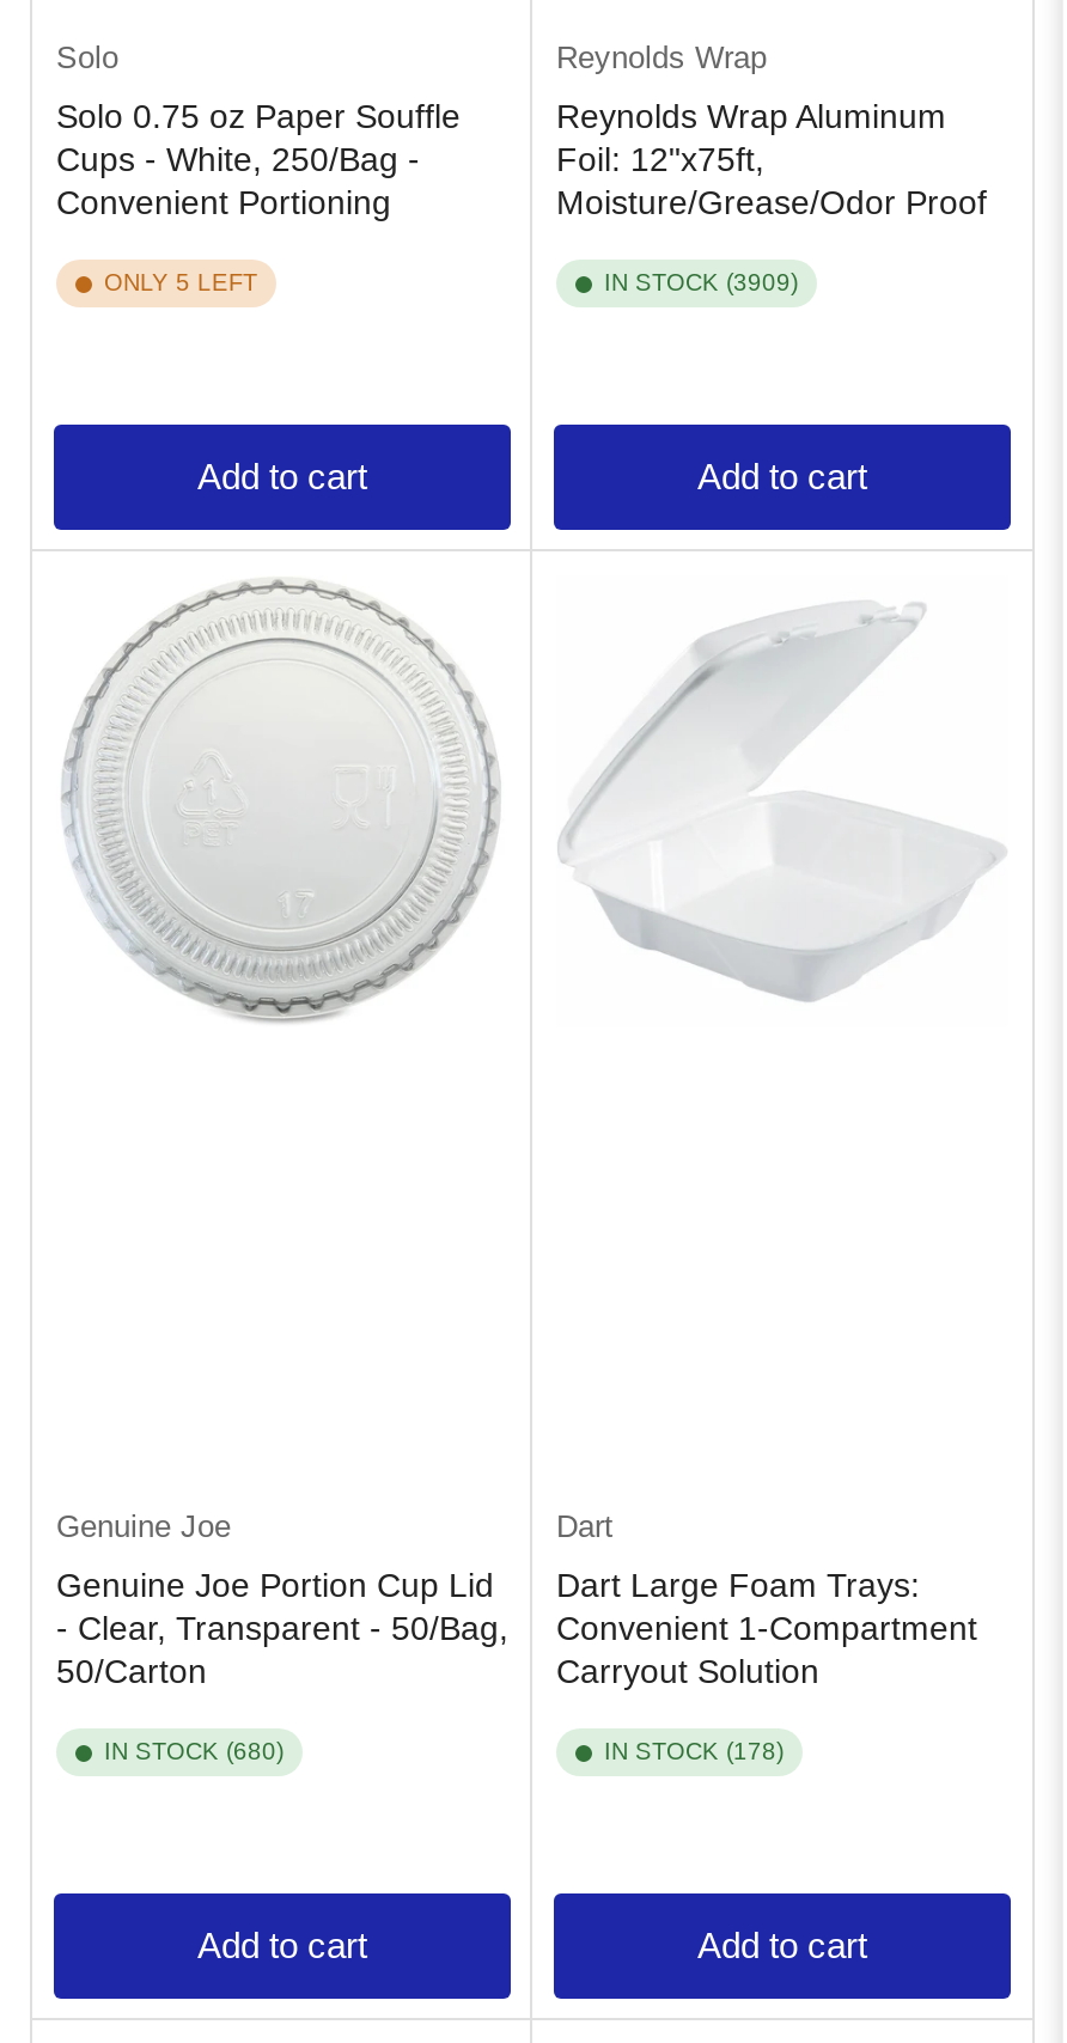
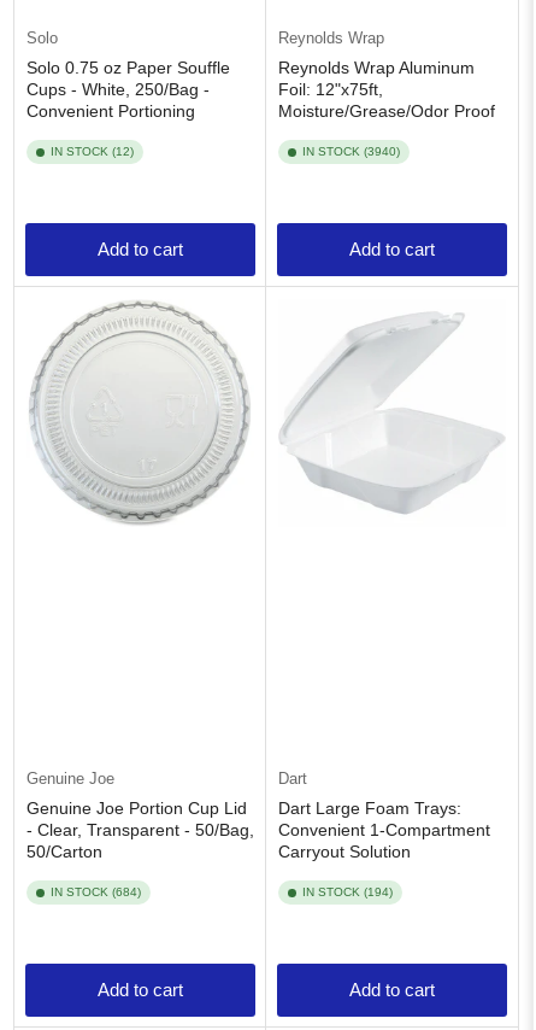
- ONLY 5 LEFT
+ IN STOCK (12)

- IN STOCK (3909)
+ IN STOCK (3940)

- IN STOCK (680)
+ IN STOCK (684)

- IN STOCK (178)
+ IN STOCK (194)
